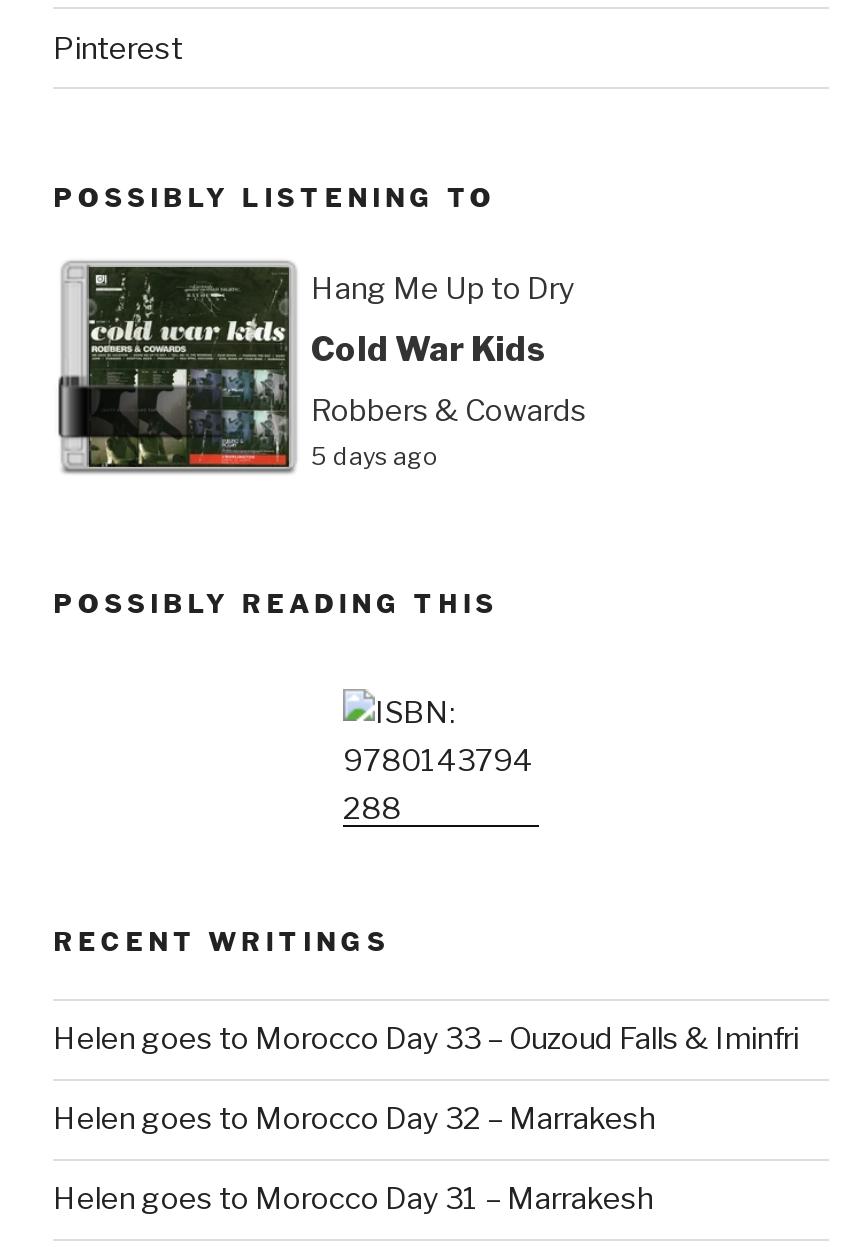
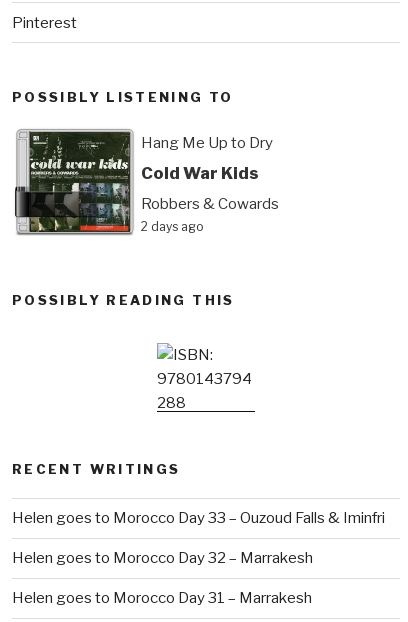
- 5 days ago
+ 2 days ago
